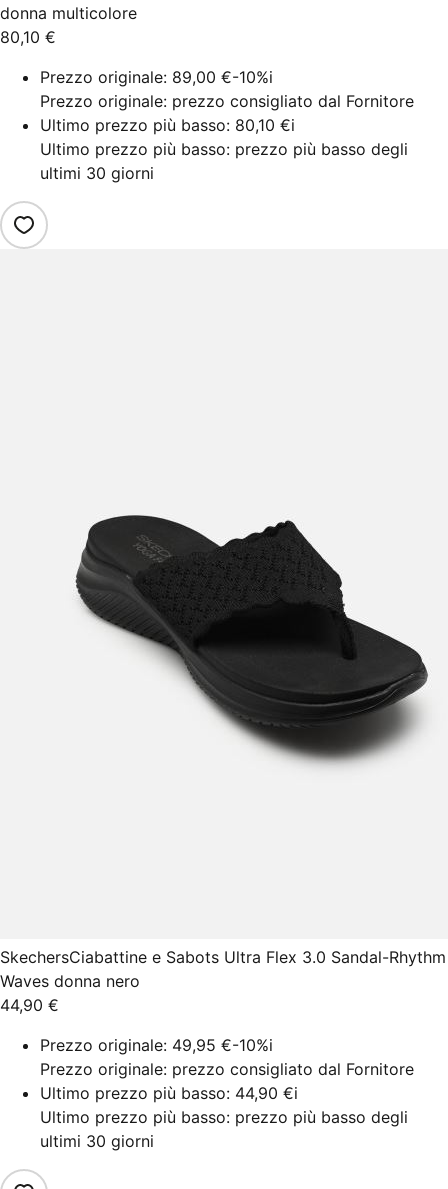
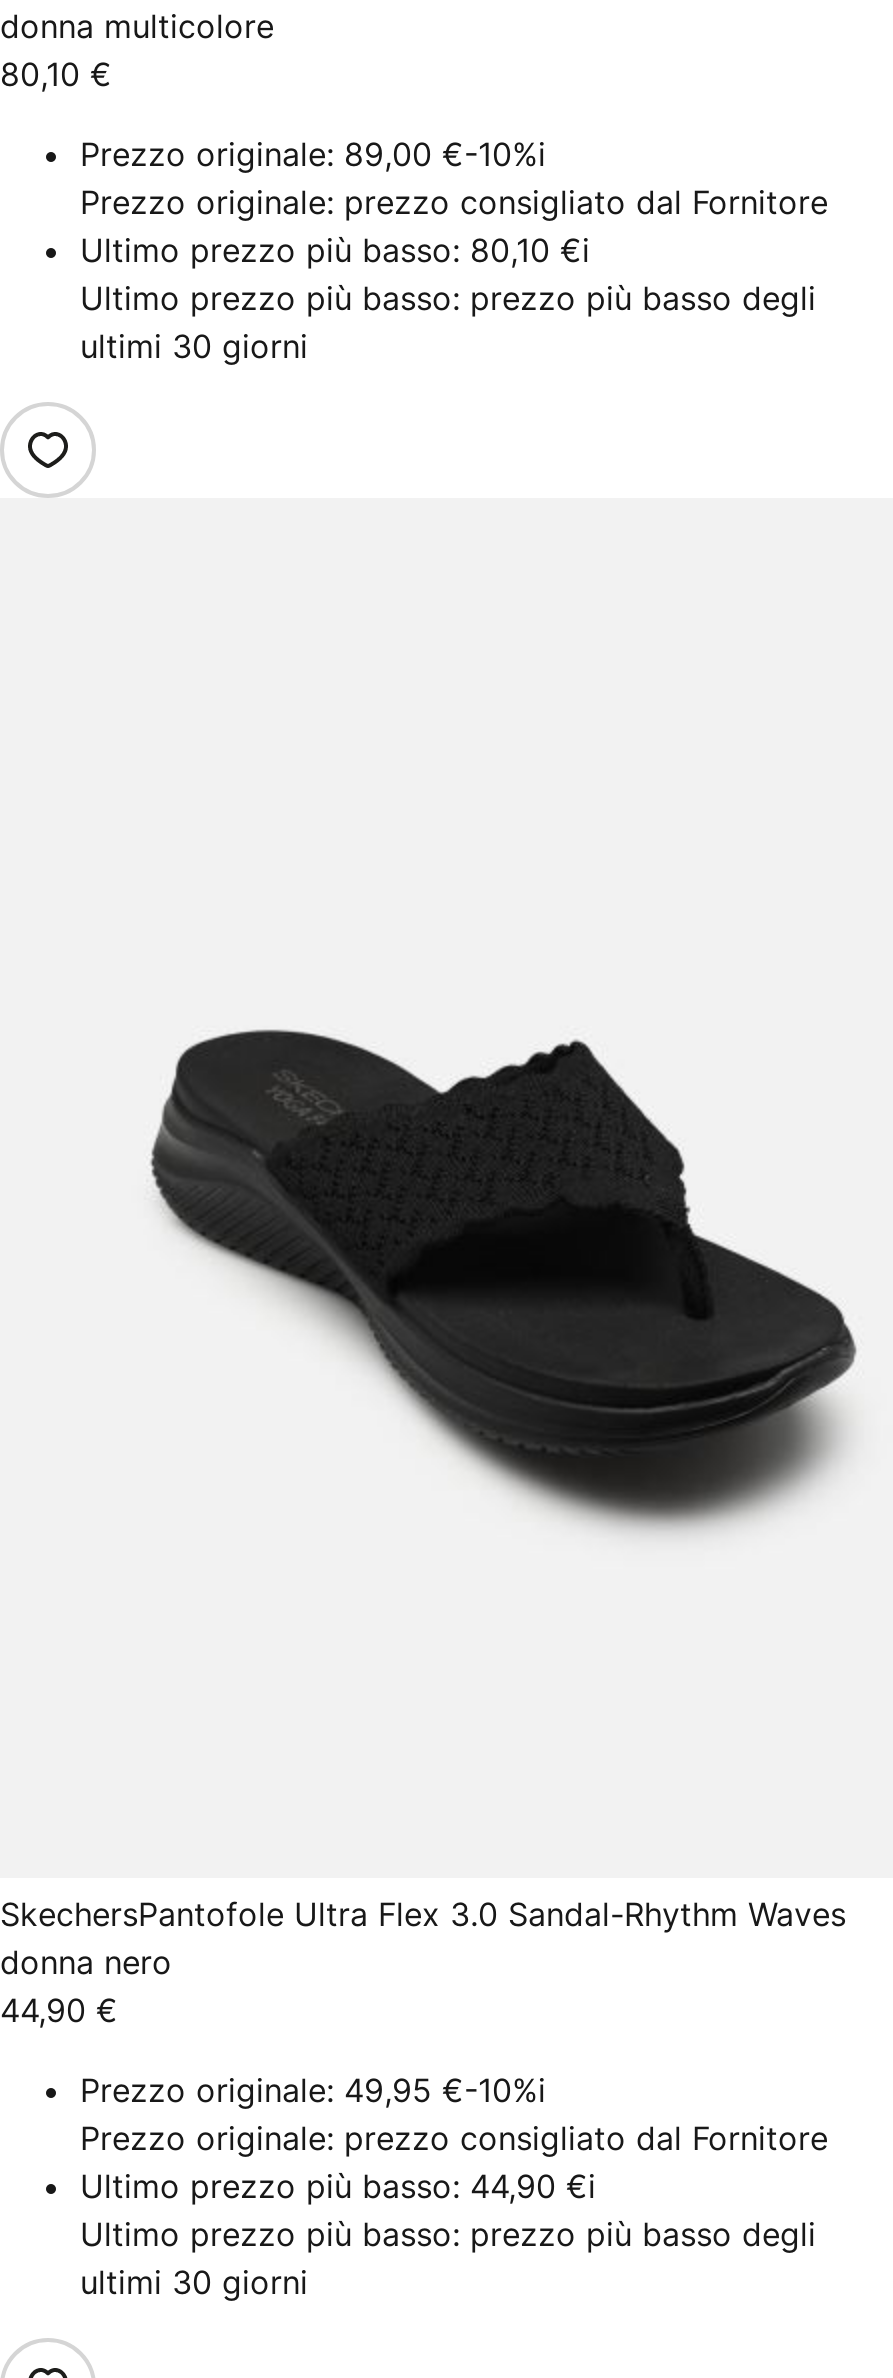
- SkechersCiabattine e Sabots Ultra Flex 3.0 Sandal-Rhythm
- Waves donna nero
+ SkechersPantofole Ultra Flex 3.0 Sandal-Rhythm Waves
+ donna nero
